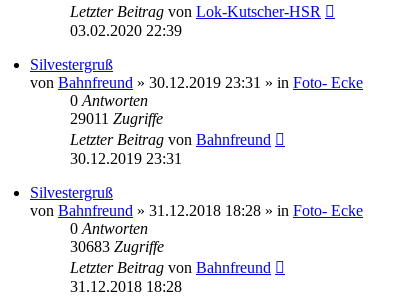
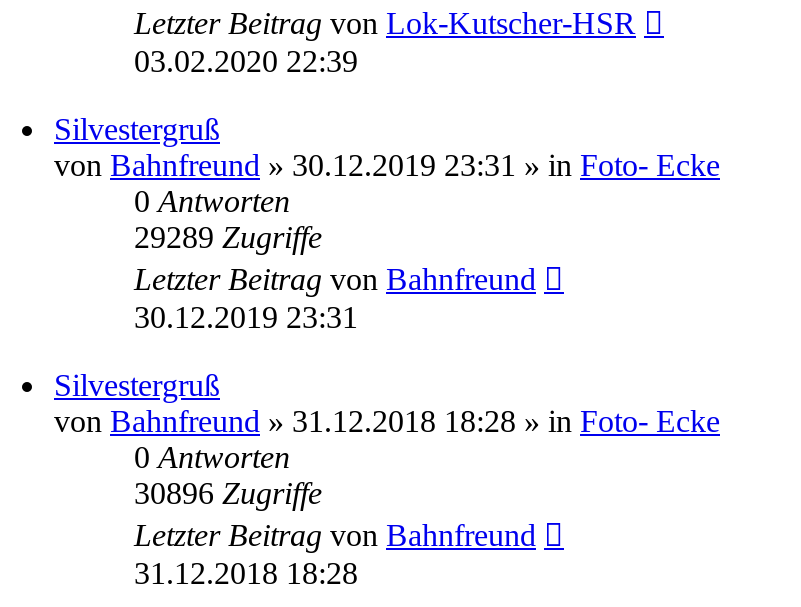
- 29011 Zugriffe
+ 29289 Zugriffe

- 30683 Zugriffe
+ 30896 Zugriffe
